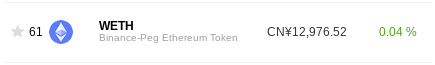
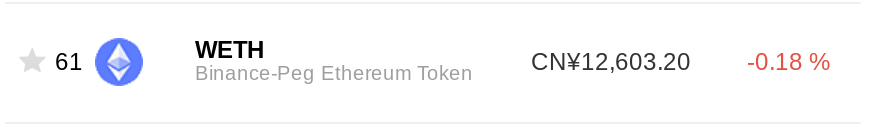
- CN¥12,976.52
- 0.04 %
+ CN¥12,603.20
+ -0.18 %
